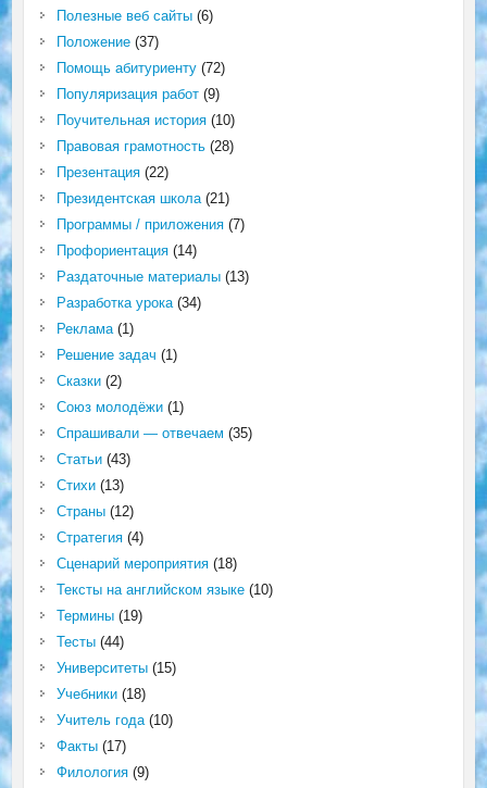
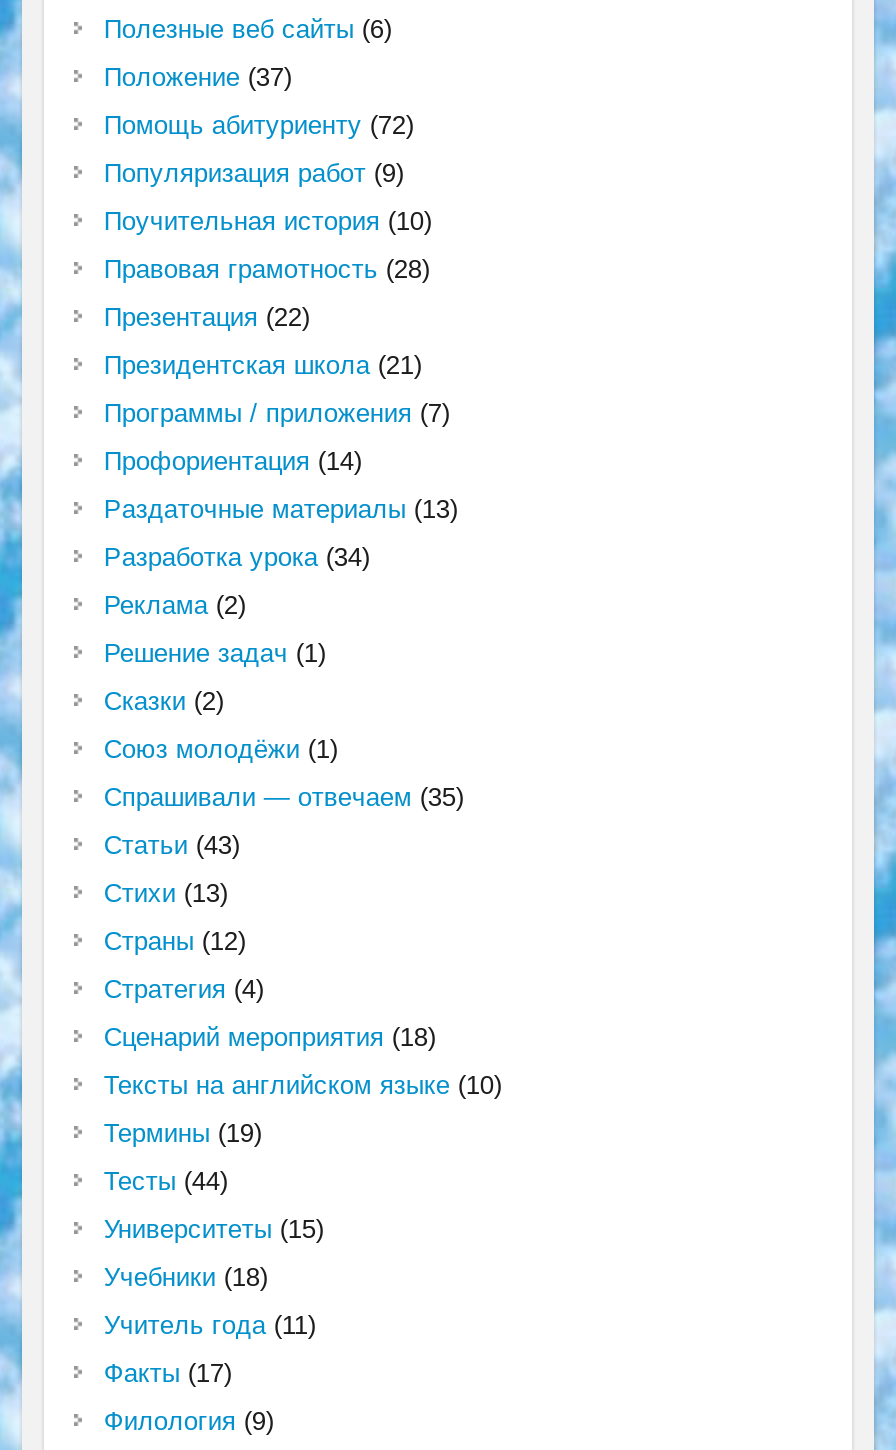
- Реклама (1)
+ Реклама (2)

- Учитель года (10)
+ Учитель года (11)
